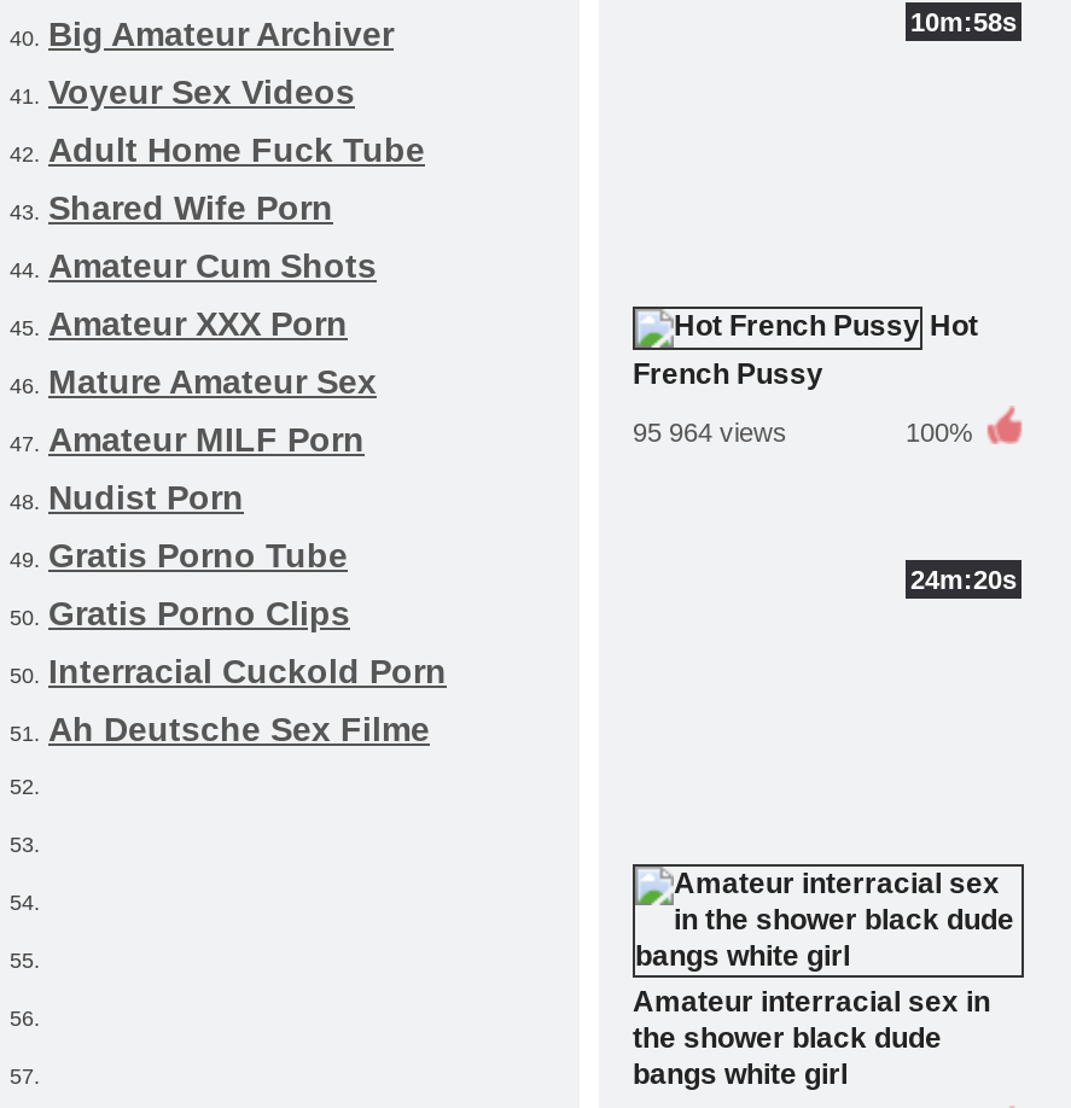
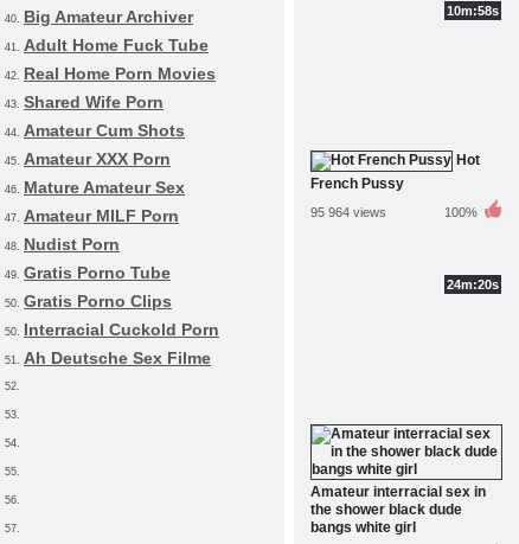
- 41. Voyeur Sex Videos
+ 41. Adult Home Fuck Tube

- 42. Adult Home Fuck Tube
+ 42. Real Home Porn Movies
